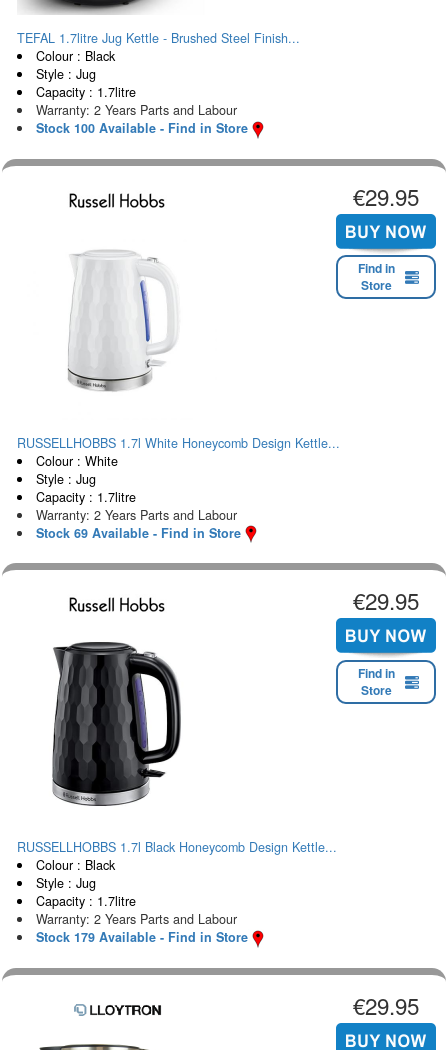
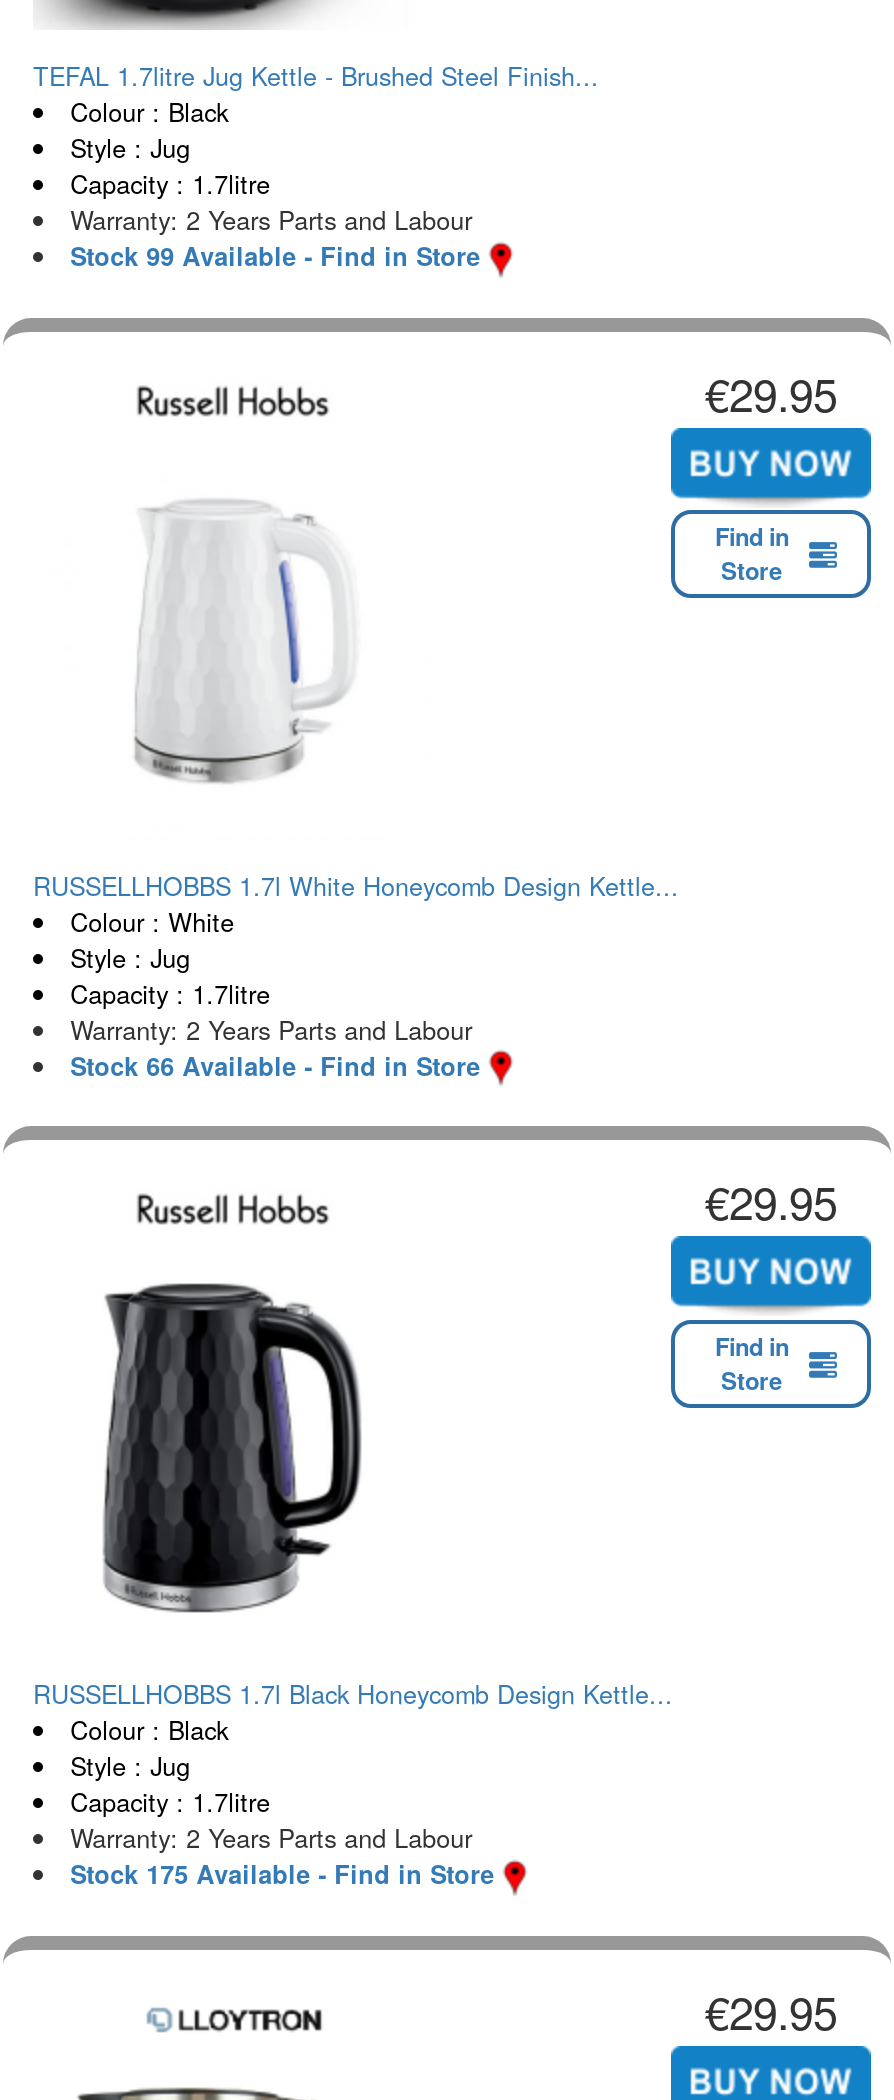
- Stock 100 Available - Find in Store
+ Stock 99 Available - Find in Store

- Stock 69 Available - Find in Store
+ Stock 66 Available - Find in Store

- Stock 179 Available - Find in Store
+ Stock 175 Available - Find in Store
